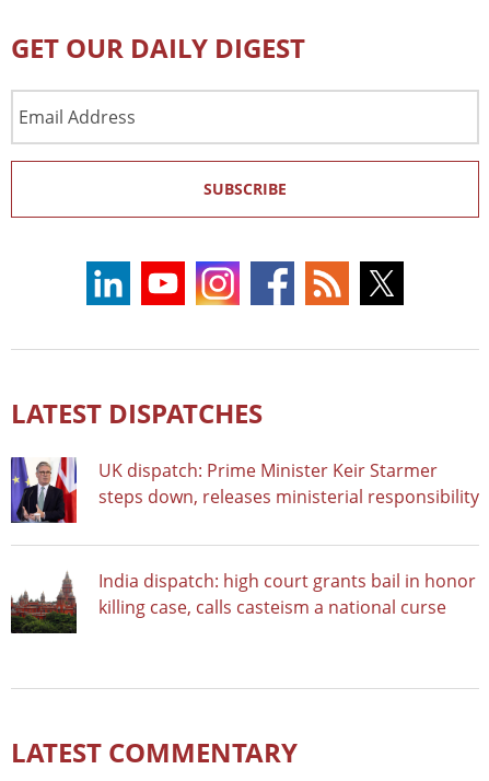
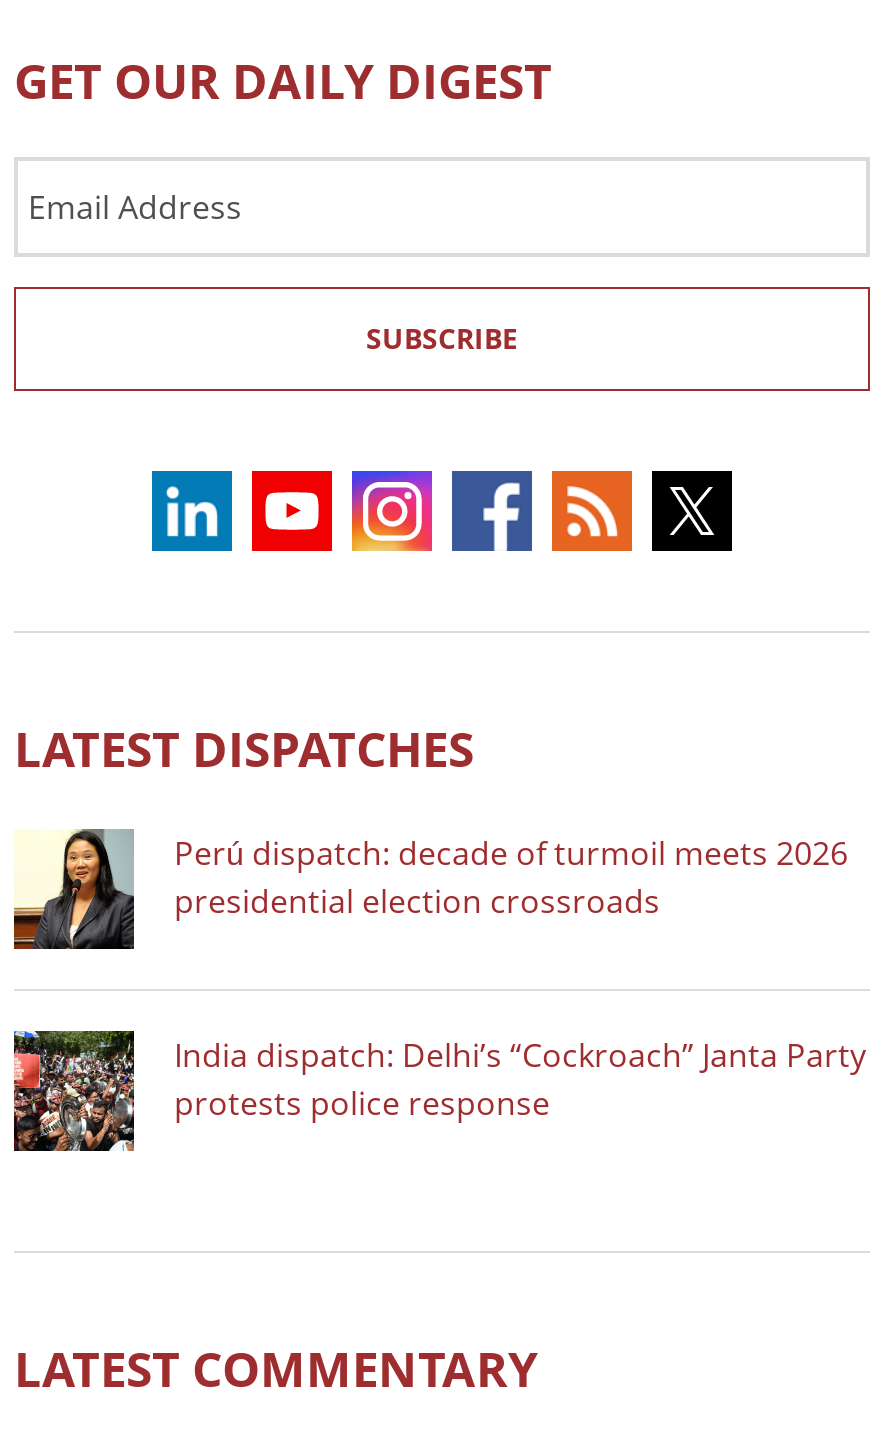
- [image]
- UK dispatch: Prime Minister Keir Starmer
- steps down, releases ministerial responsibility
+ [image]
+ Perú dispatch: decade of turmoil meets 2026
+ presidential election crossroads

- [image]
- India dispatch: high court grants bail in honor
- killing case, calls casteism a national curse
+ [image]
+ India dispatch: Delhi’s “Cockroach” Janta Party
+ protests police response
